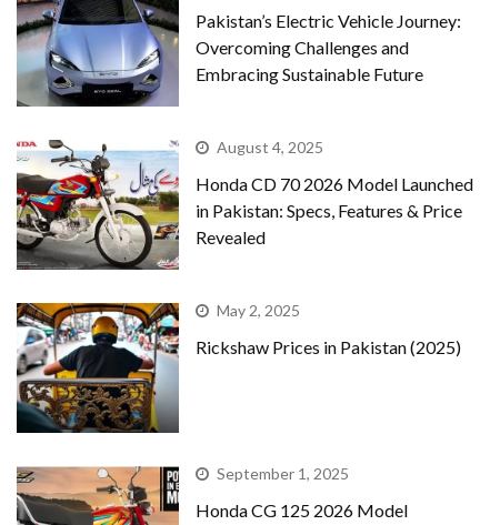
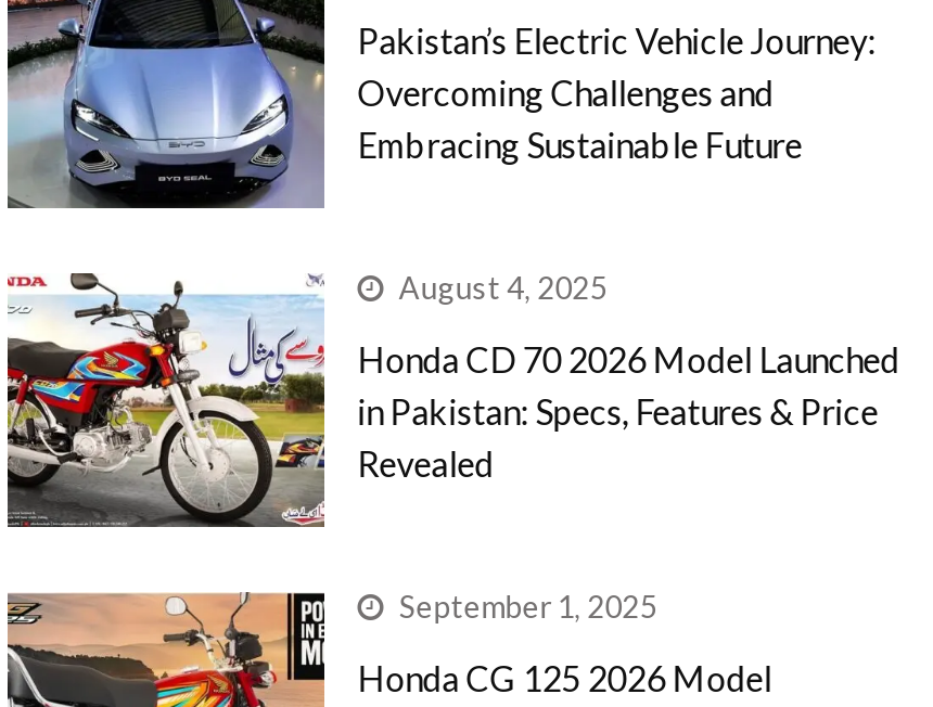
- [image]
- May 2, 2025
- Rickshaw Prices in Pakistan (2025)
